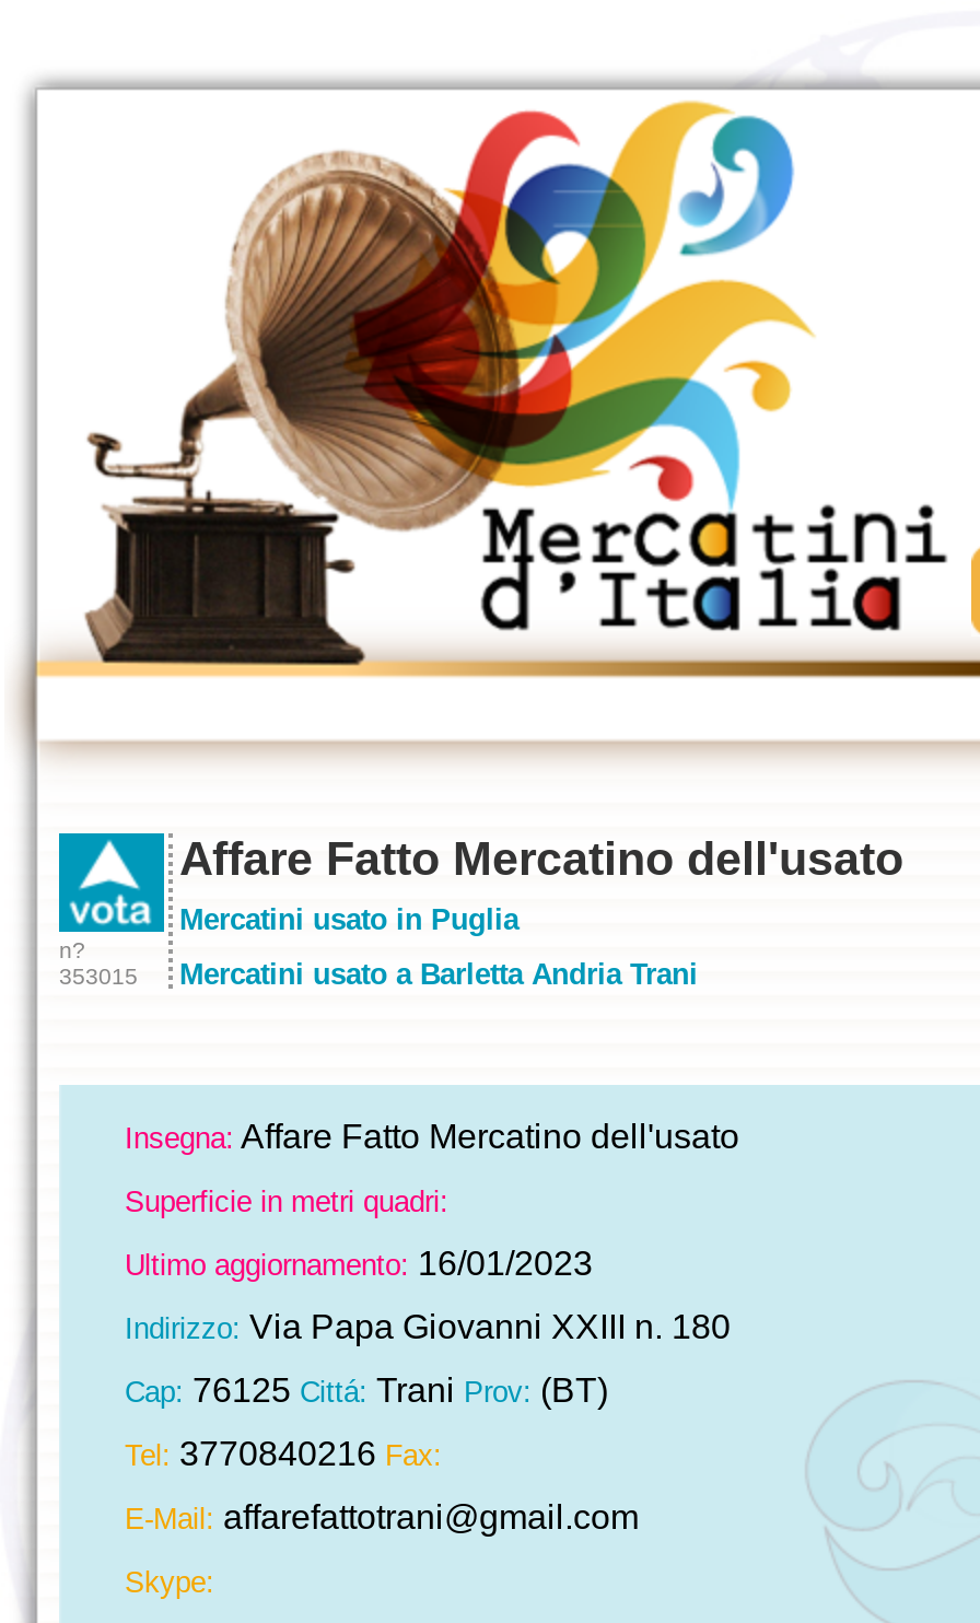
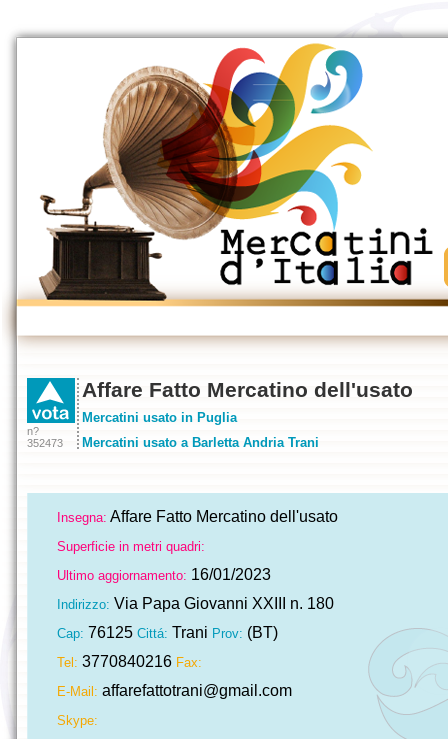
- 353015 Mercatini usato a Barletta Andria Trani
+ 352473 Mercatini usato a Barletta Andria Trani
